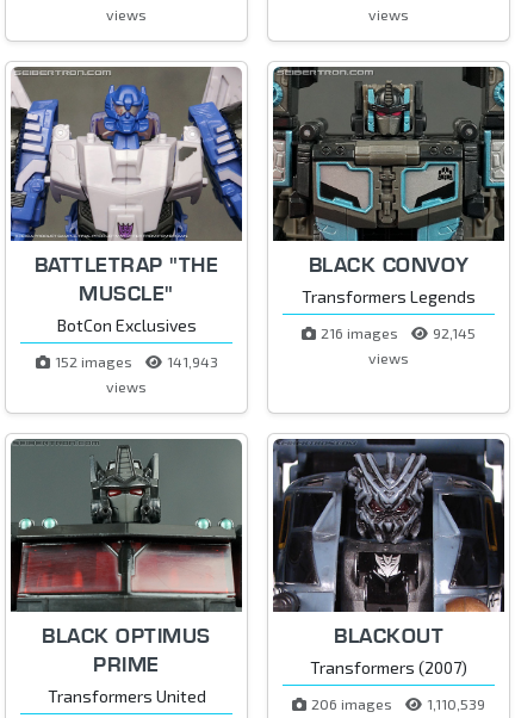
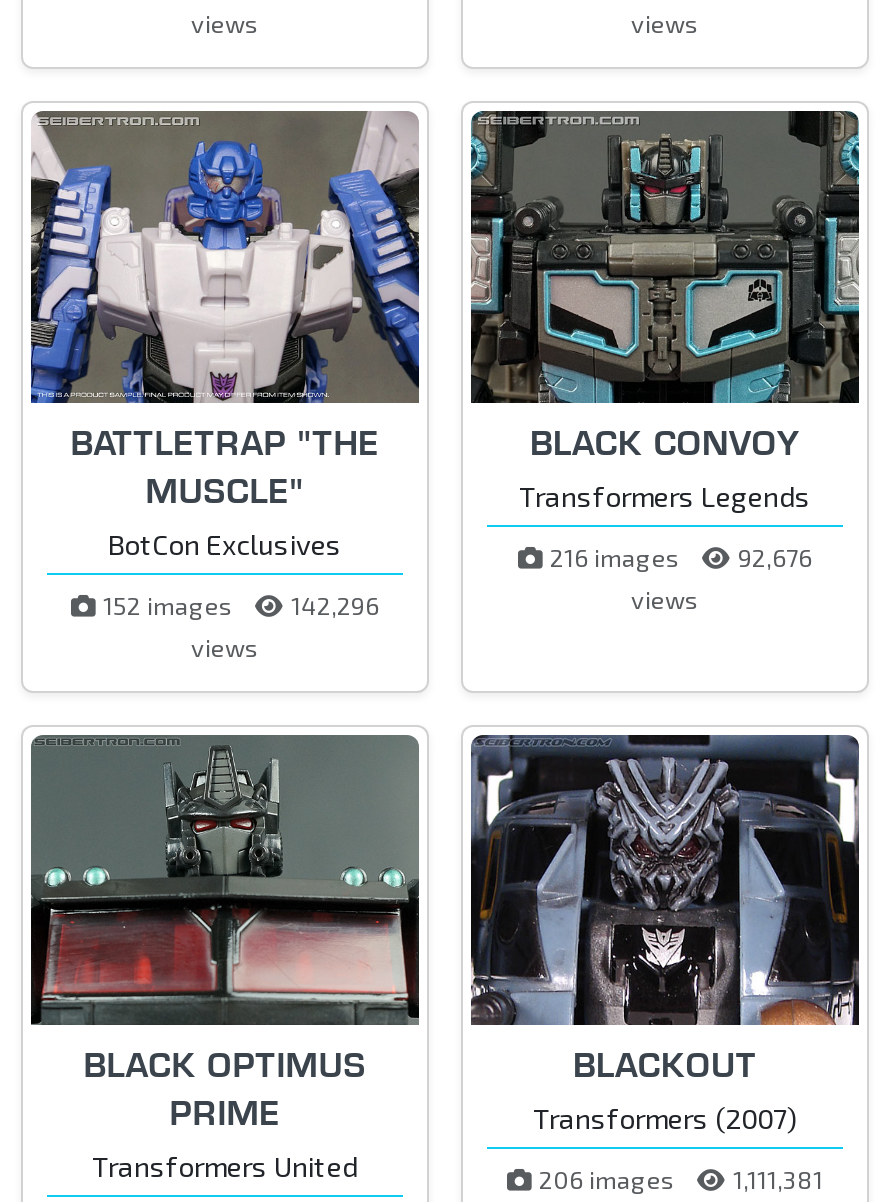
- 216 images 92,145
+ 216 images 92,676

- 152 images 141,943
+ 152 images 142,296

- 206 images 1,110,539
+ 206 images 1,111,381
